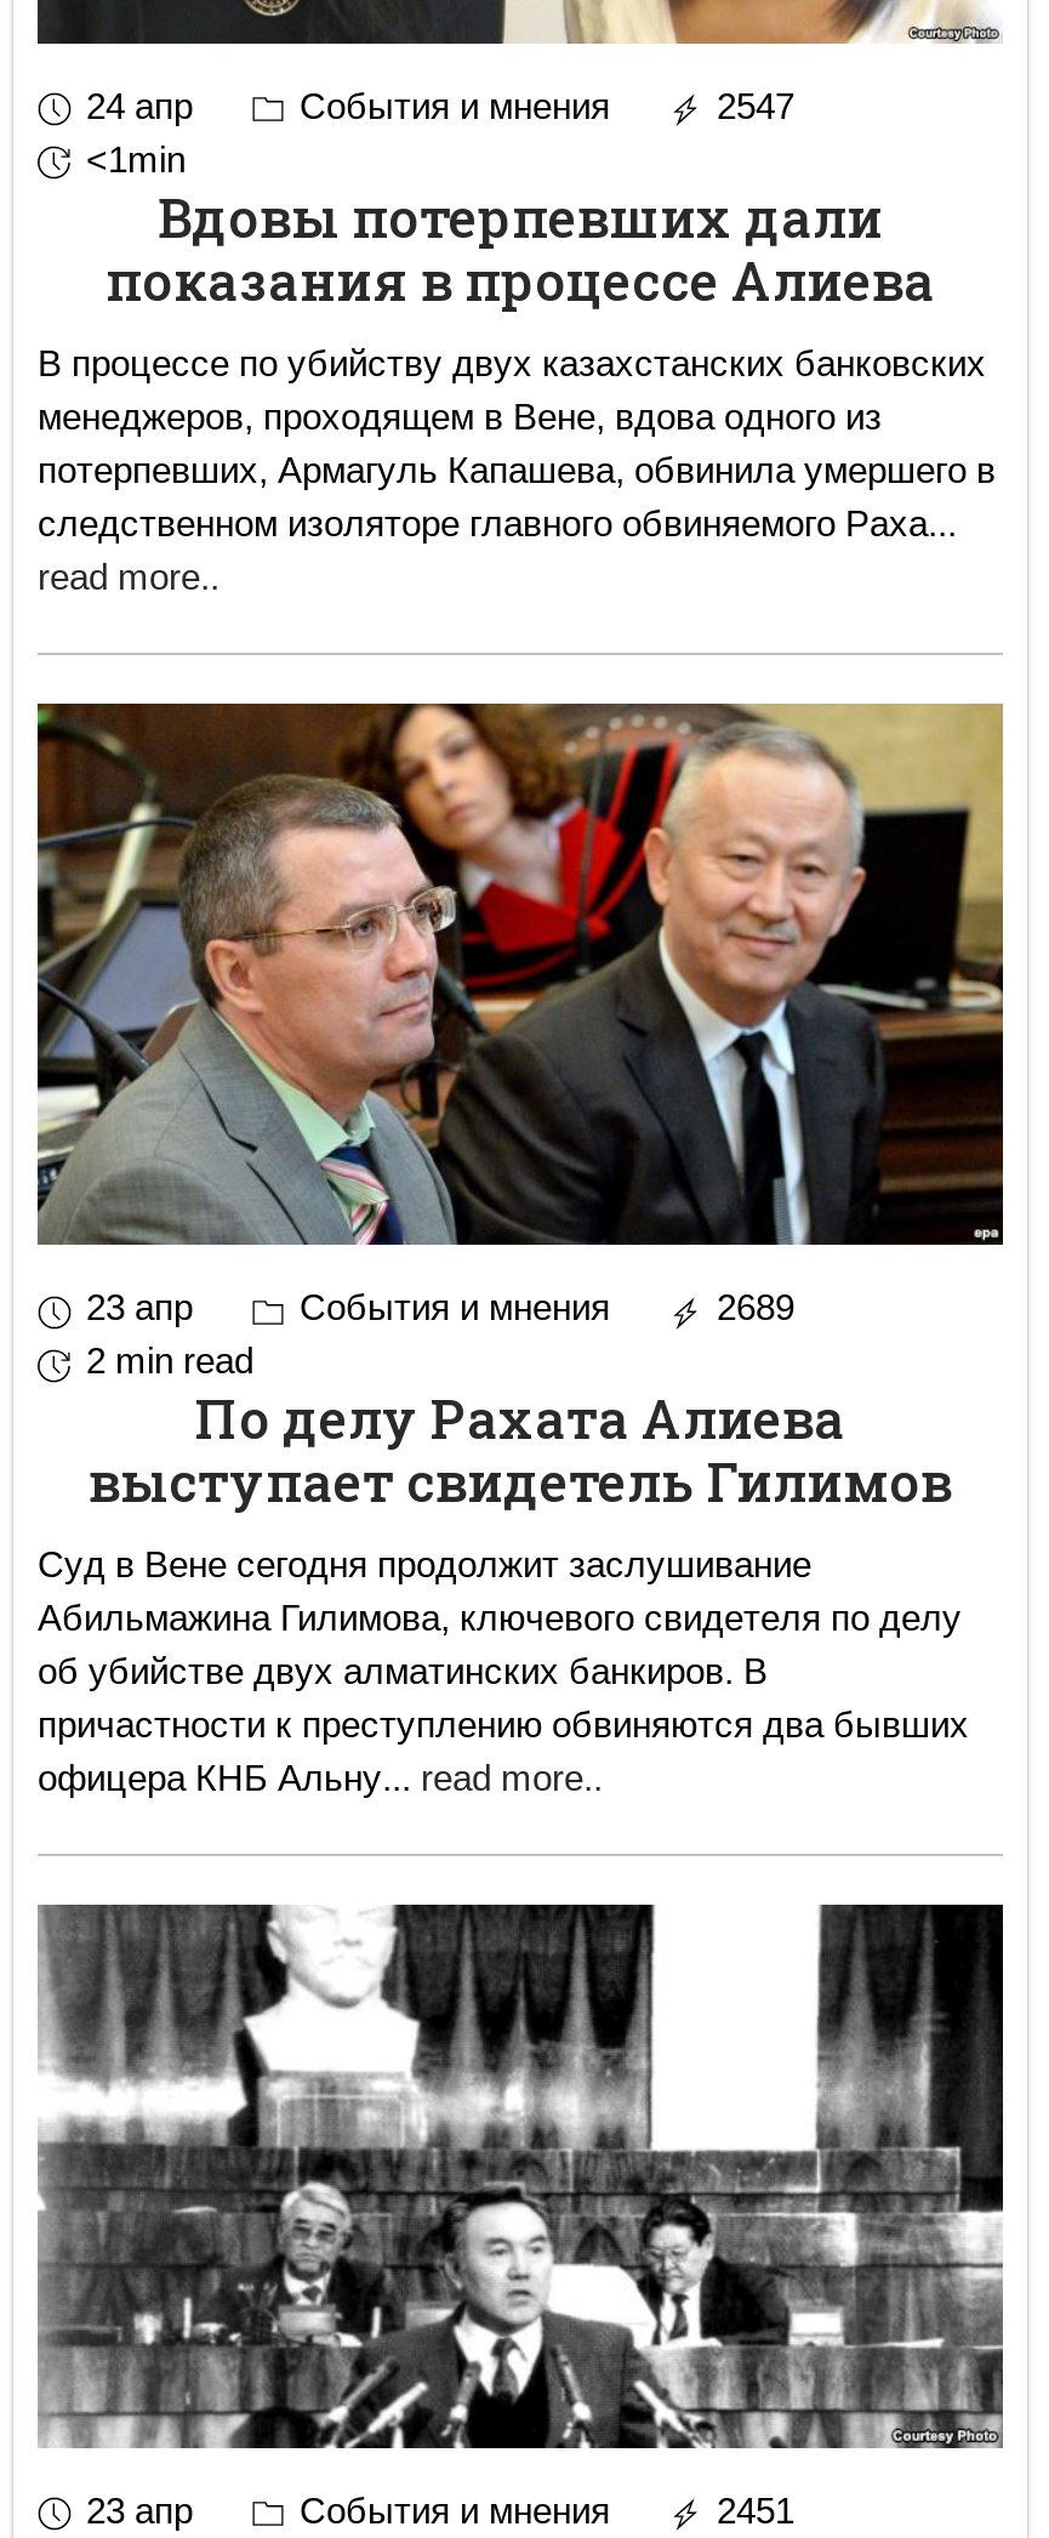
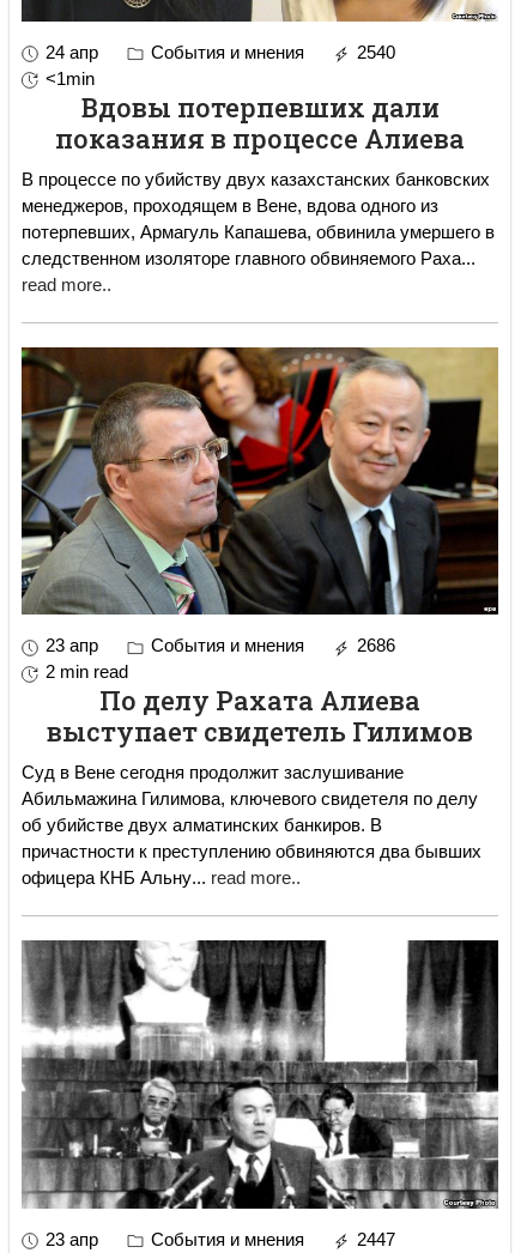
- 2547
+ 2540

- 2689
+ 2686

- 2451
+ 2447
